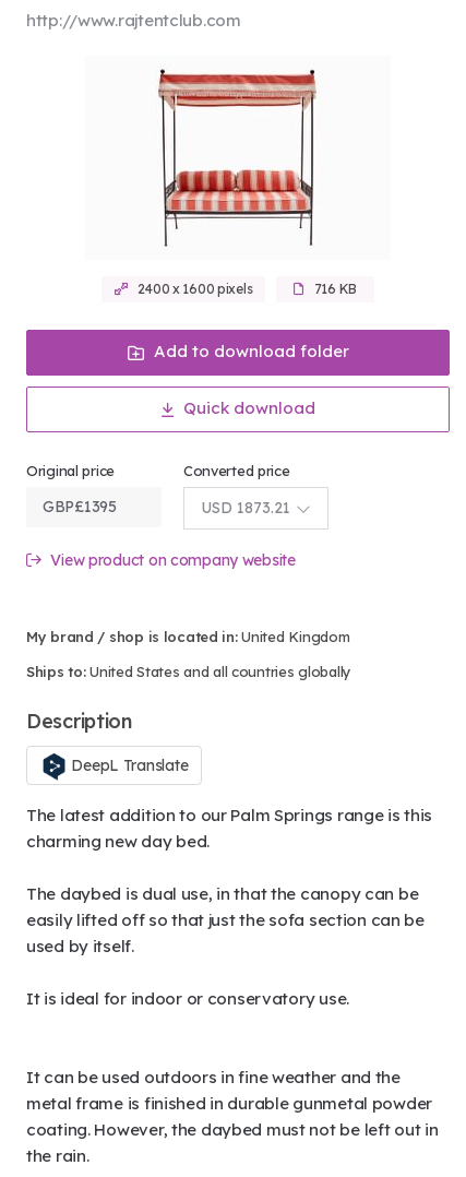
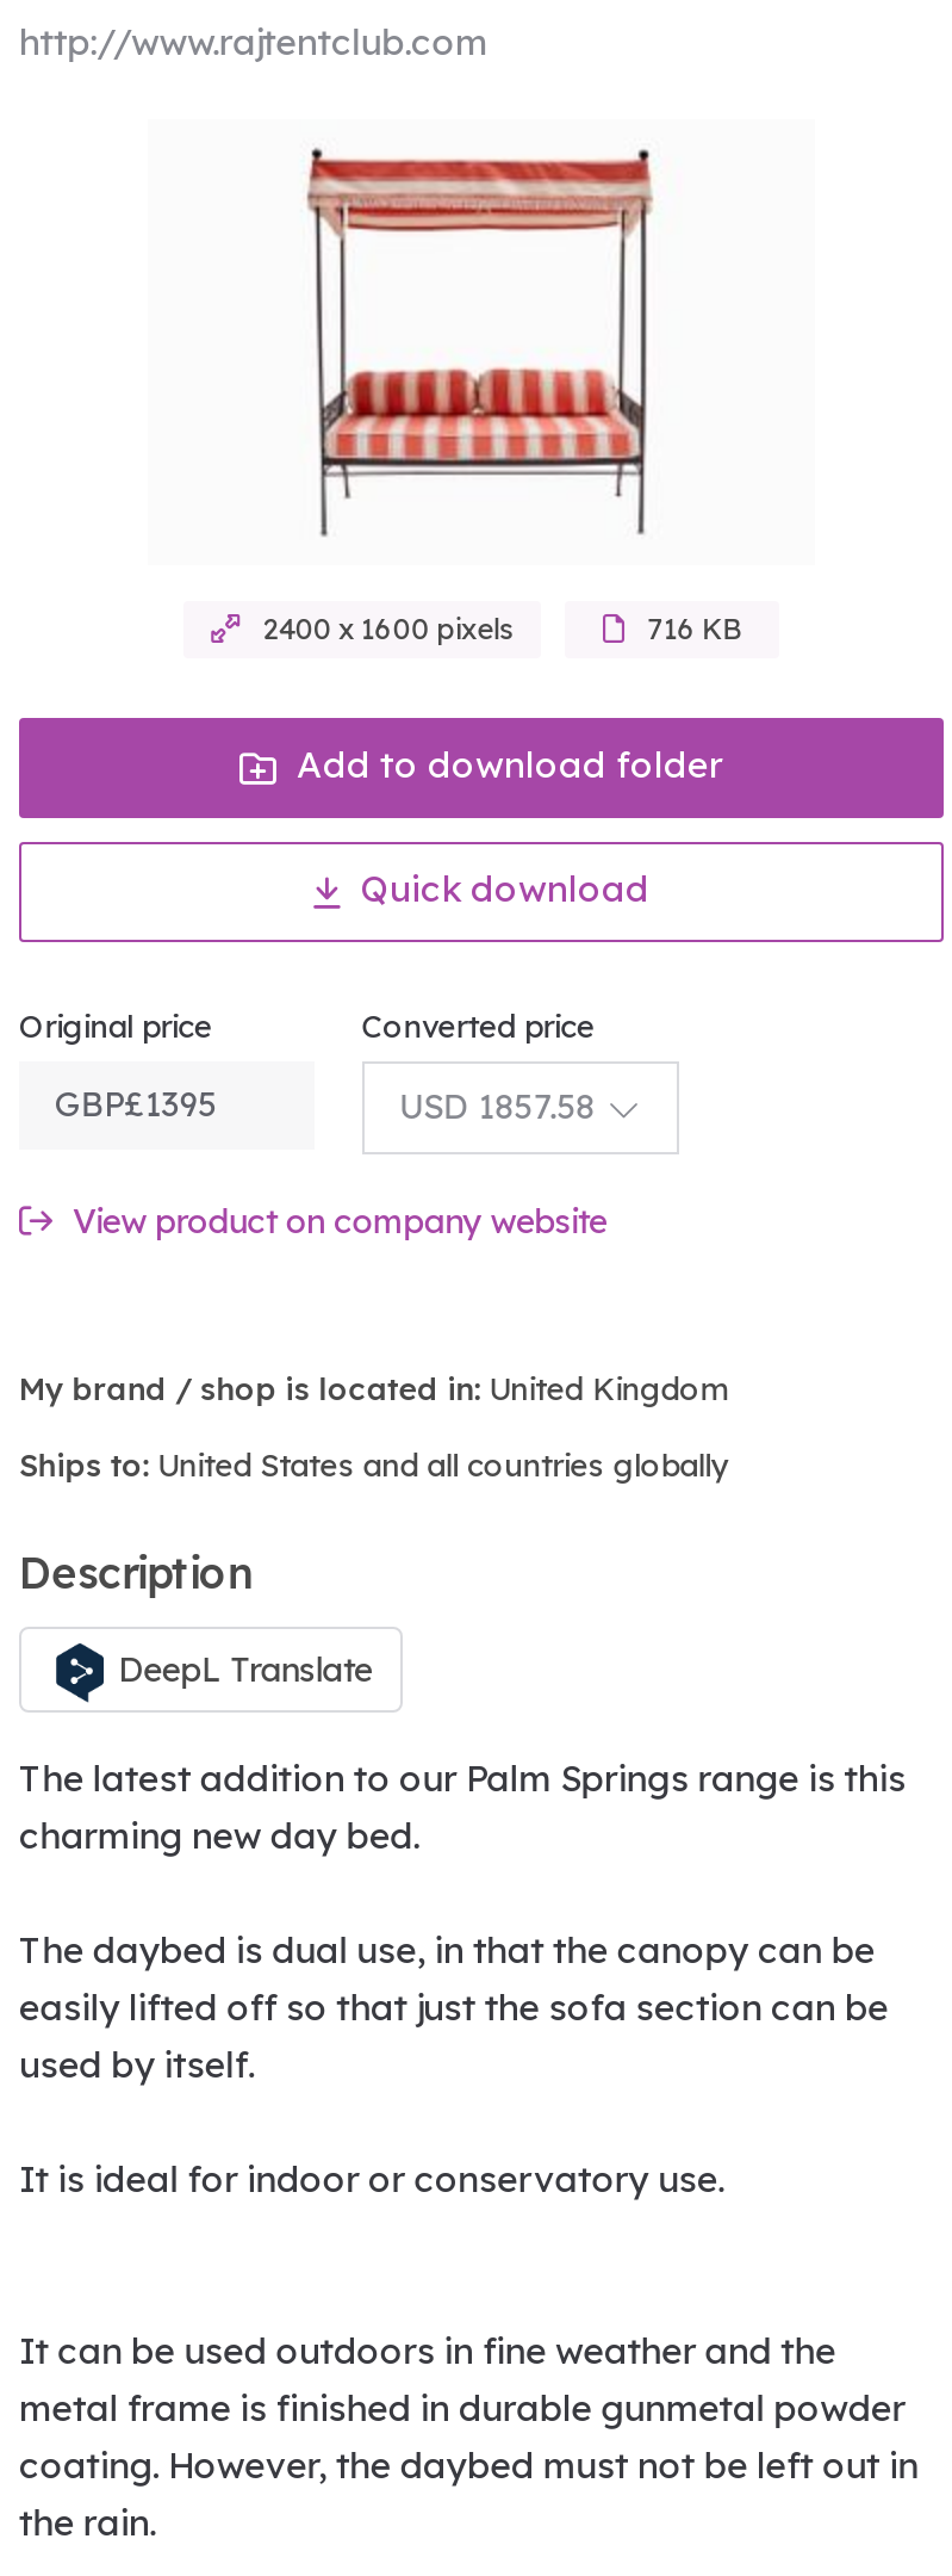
- USD 1873.21
+ USD 1857.58
